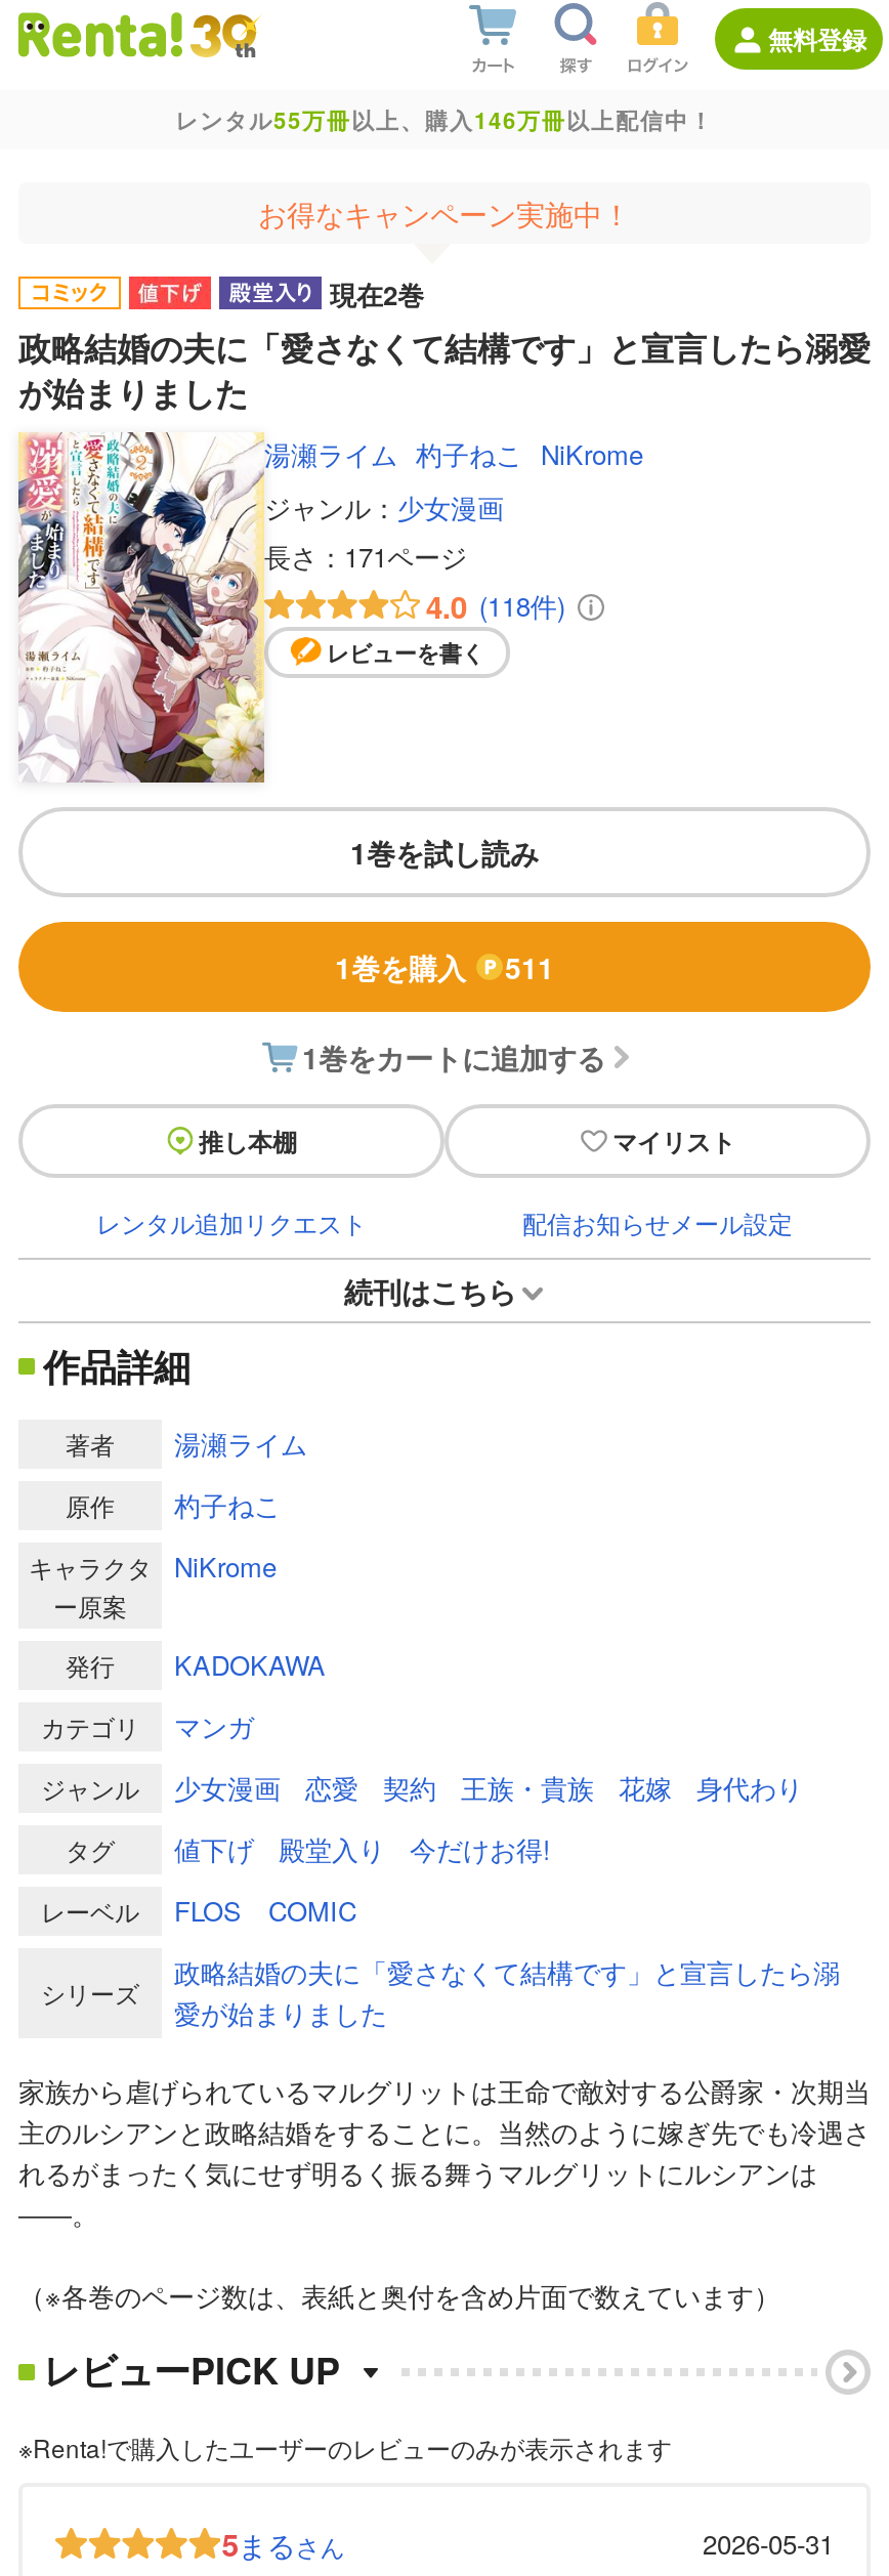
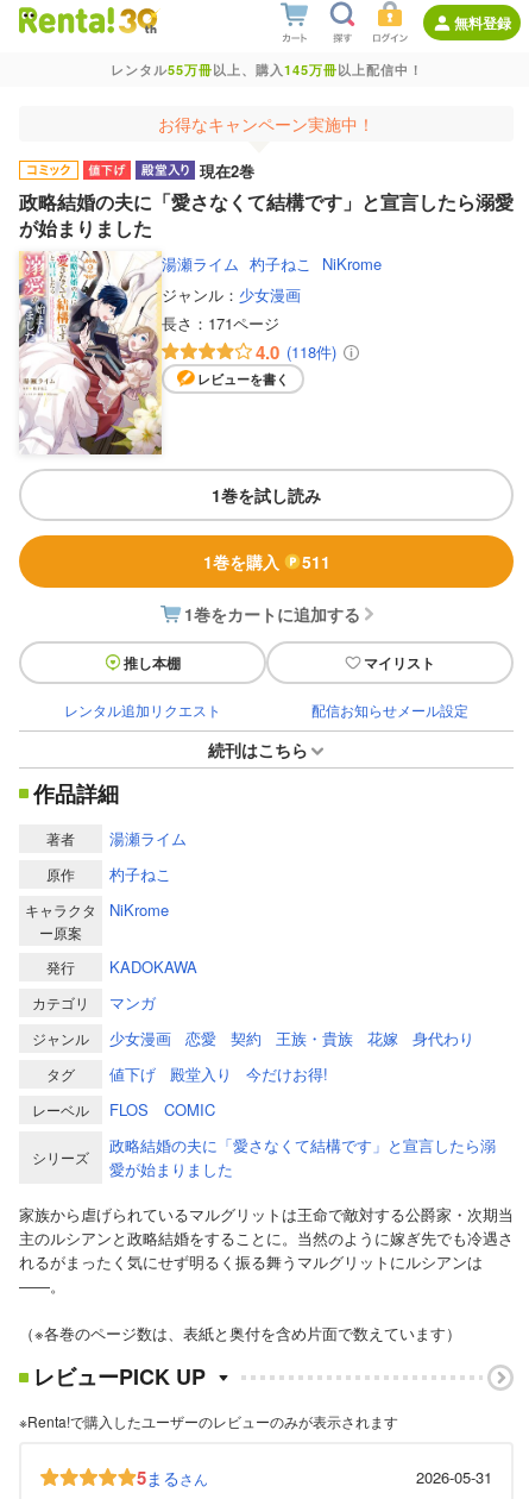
- レンタル55万冊以上、購入146万冊以上配信中！
+ レンタル55万冊以上、購入145万冊以上配信中！
